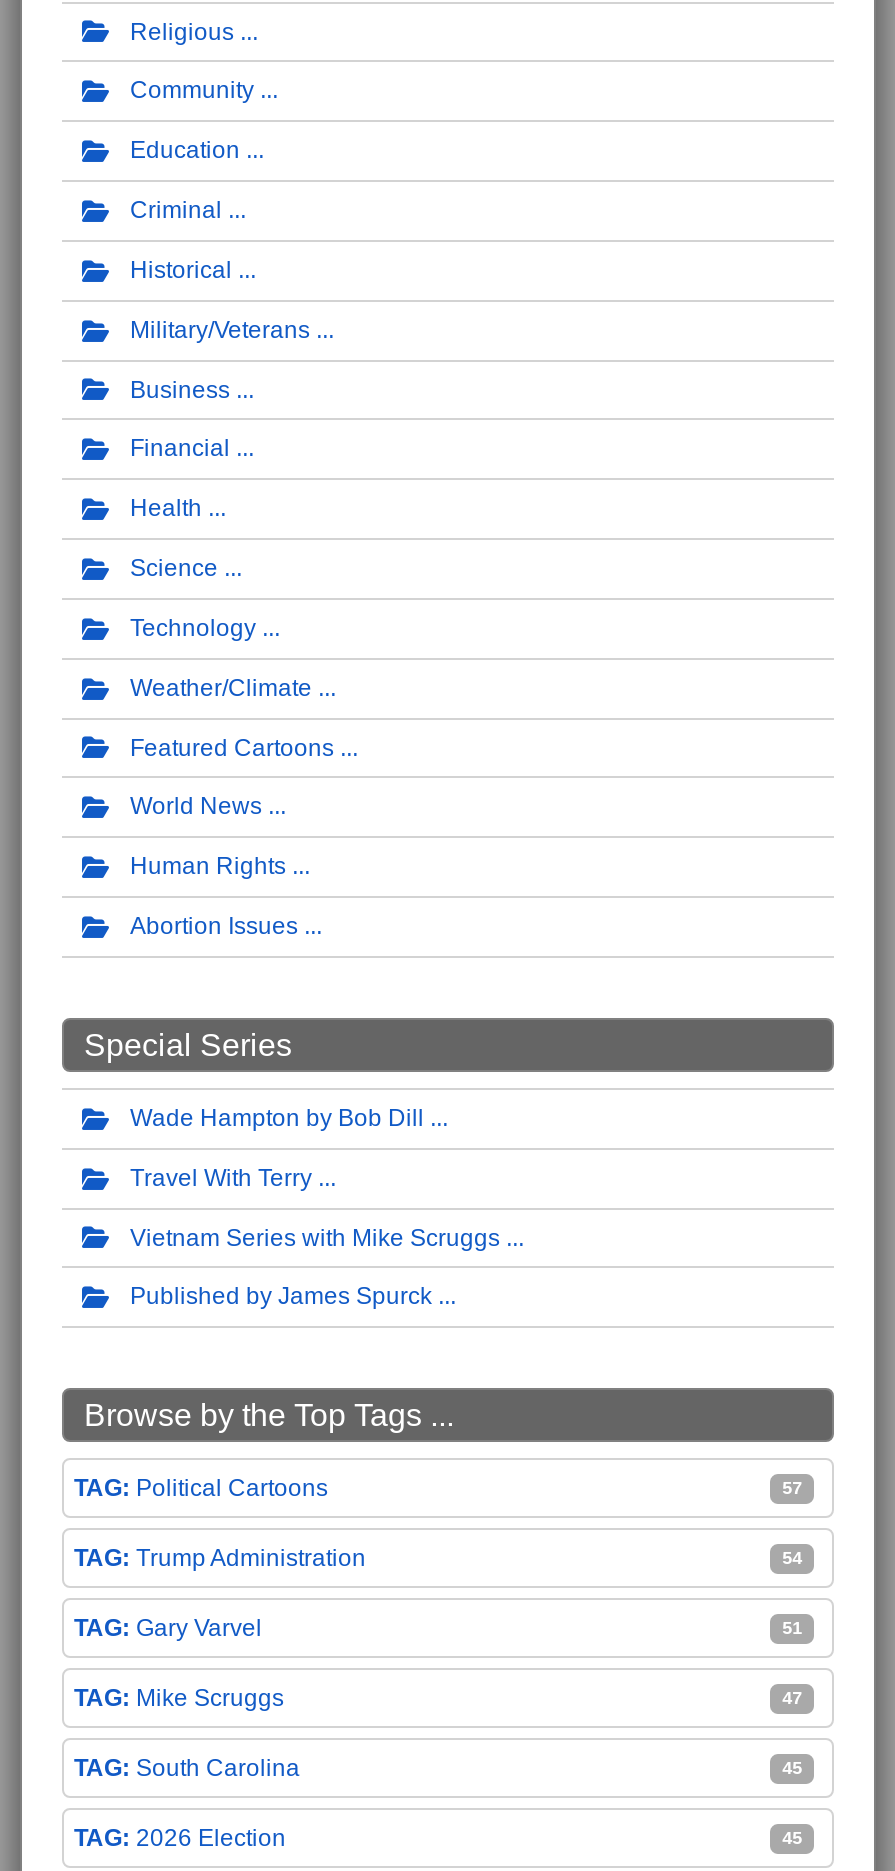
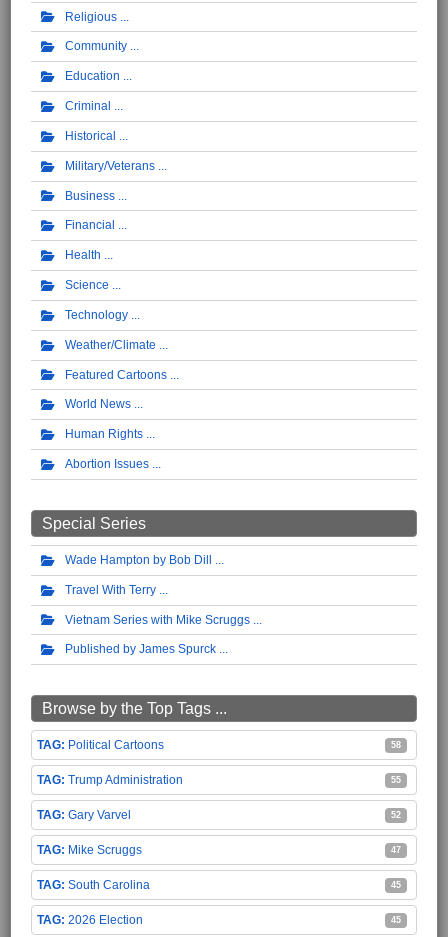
- 57
+ 58

- 54
+ 55

- 51
+ 52
